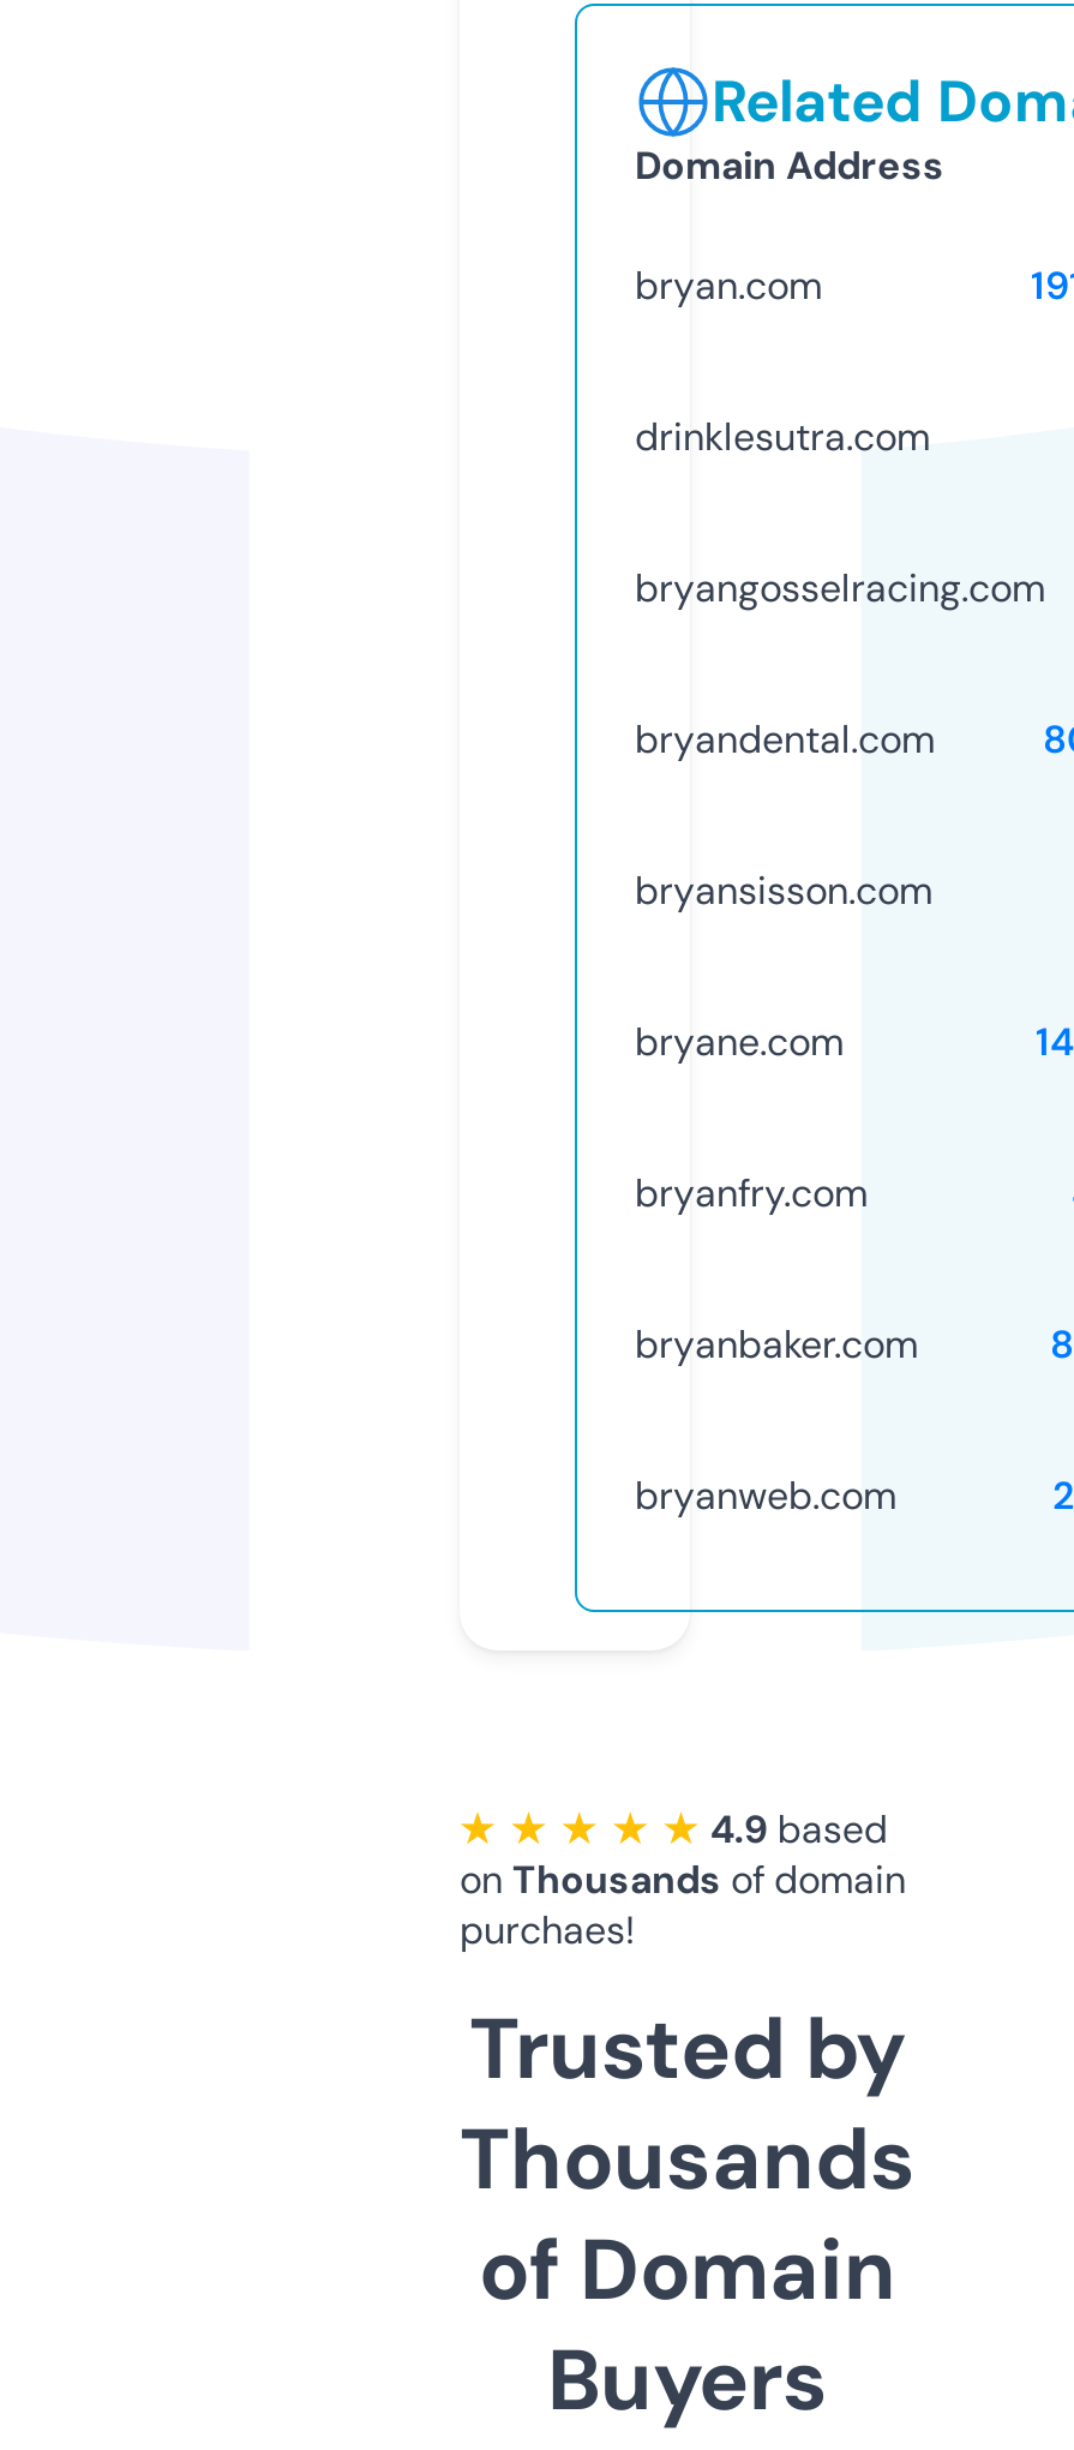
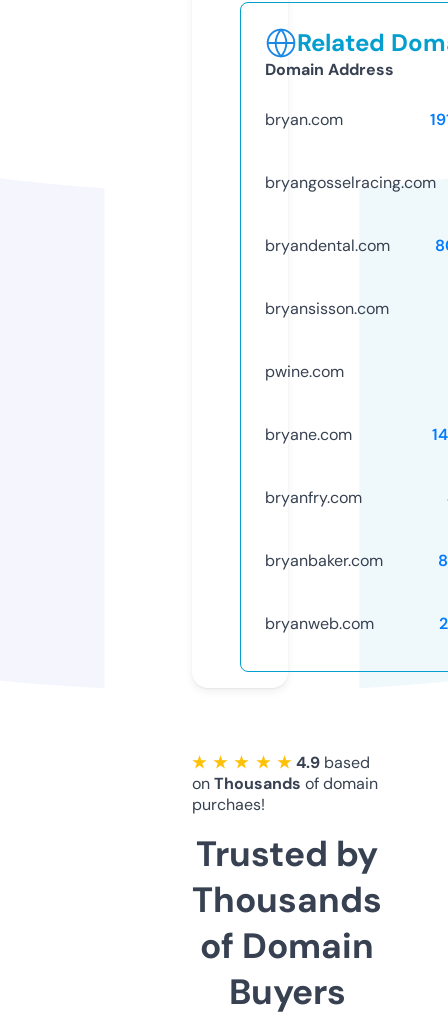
- drinklesutra.com

moved up: bryangosselracing.com | bryandental.com | bryansisson.com

+ pwine.com
